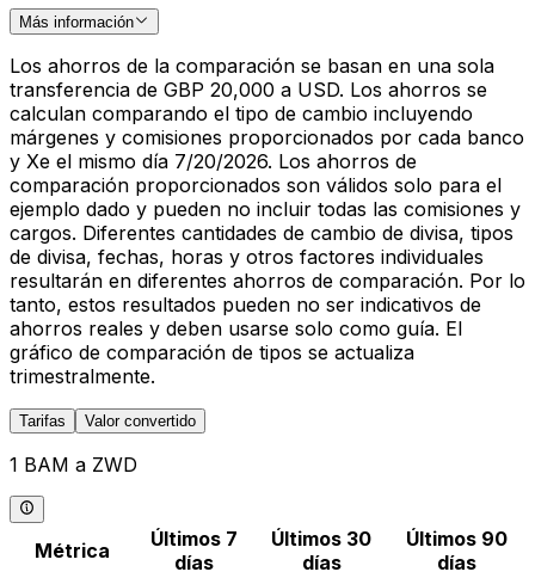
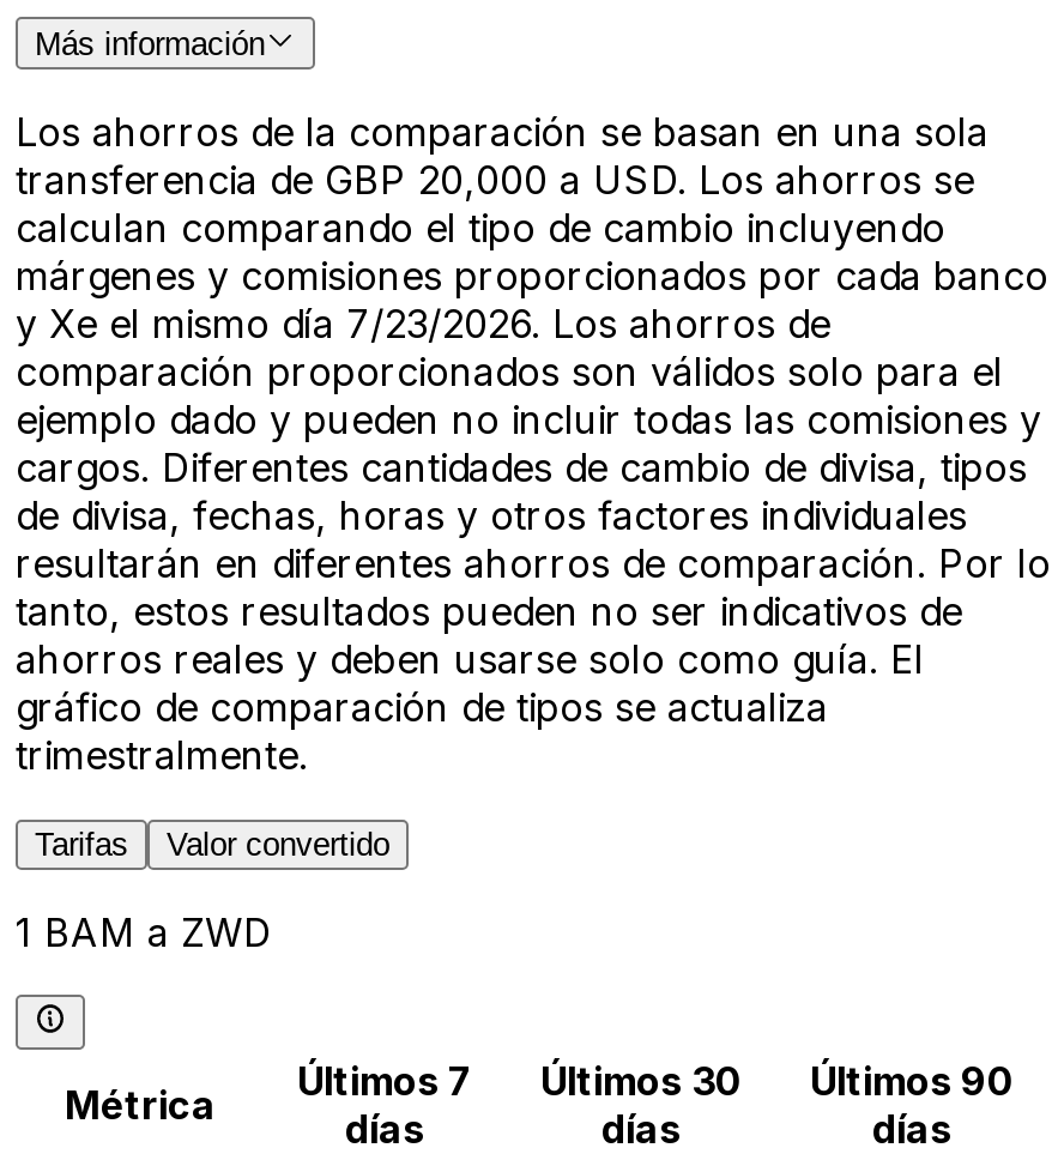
- y Xe el mismo día 7/20/2026. Los ahorros de
+ y Xe el mismo día 7/23/2026. Los ahorros de
